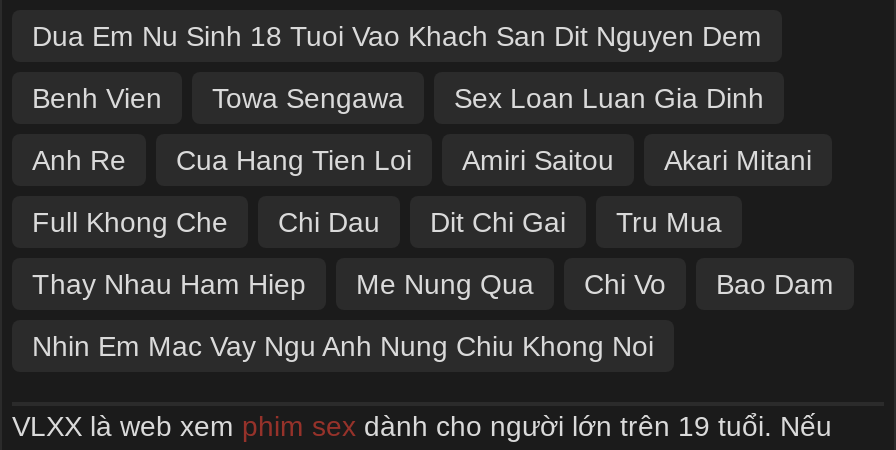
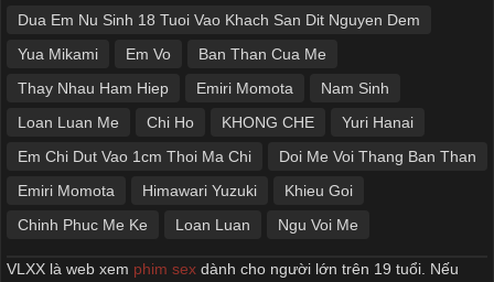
- Benh Vien
- Towa Sengawa
- Sex Loan Luan Gia Dinh
- Anh Re
- Cua Hang Tien Loi
- Amiri Saitou
- Akari Mitani
- Full Khong Che
- Chi Dau
- Dit Chi Gai
- Tru Mua
+ Yua Mikami
+ Em Vo
+ Ban Than Cua Me

- Me Nung Qua
- Chi Vo
- Bao Dam
- Nhin Em Mac Vay Ngu Anh Nung Chiu Khong Noi
+ Emiri Momota
+ Nam Sinh
+ Loan Luan Me
+ Chi Ho
+ KHONG CHE
+ Yuri Hanai
+ Em Chi Dut Vao 1cm Thoi Ma Chi
+ Doi Me Voi Thang Ban Than
+ Emiri Momota
+ Himawari Yuzuki
+ Khieu Goi
+ Chinh Phuc Me Ke
+ Loan Luan
+ Ngu Voi Me

moved up: Thay Nhau Ham Hiep
